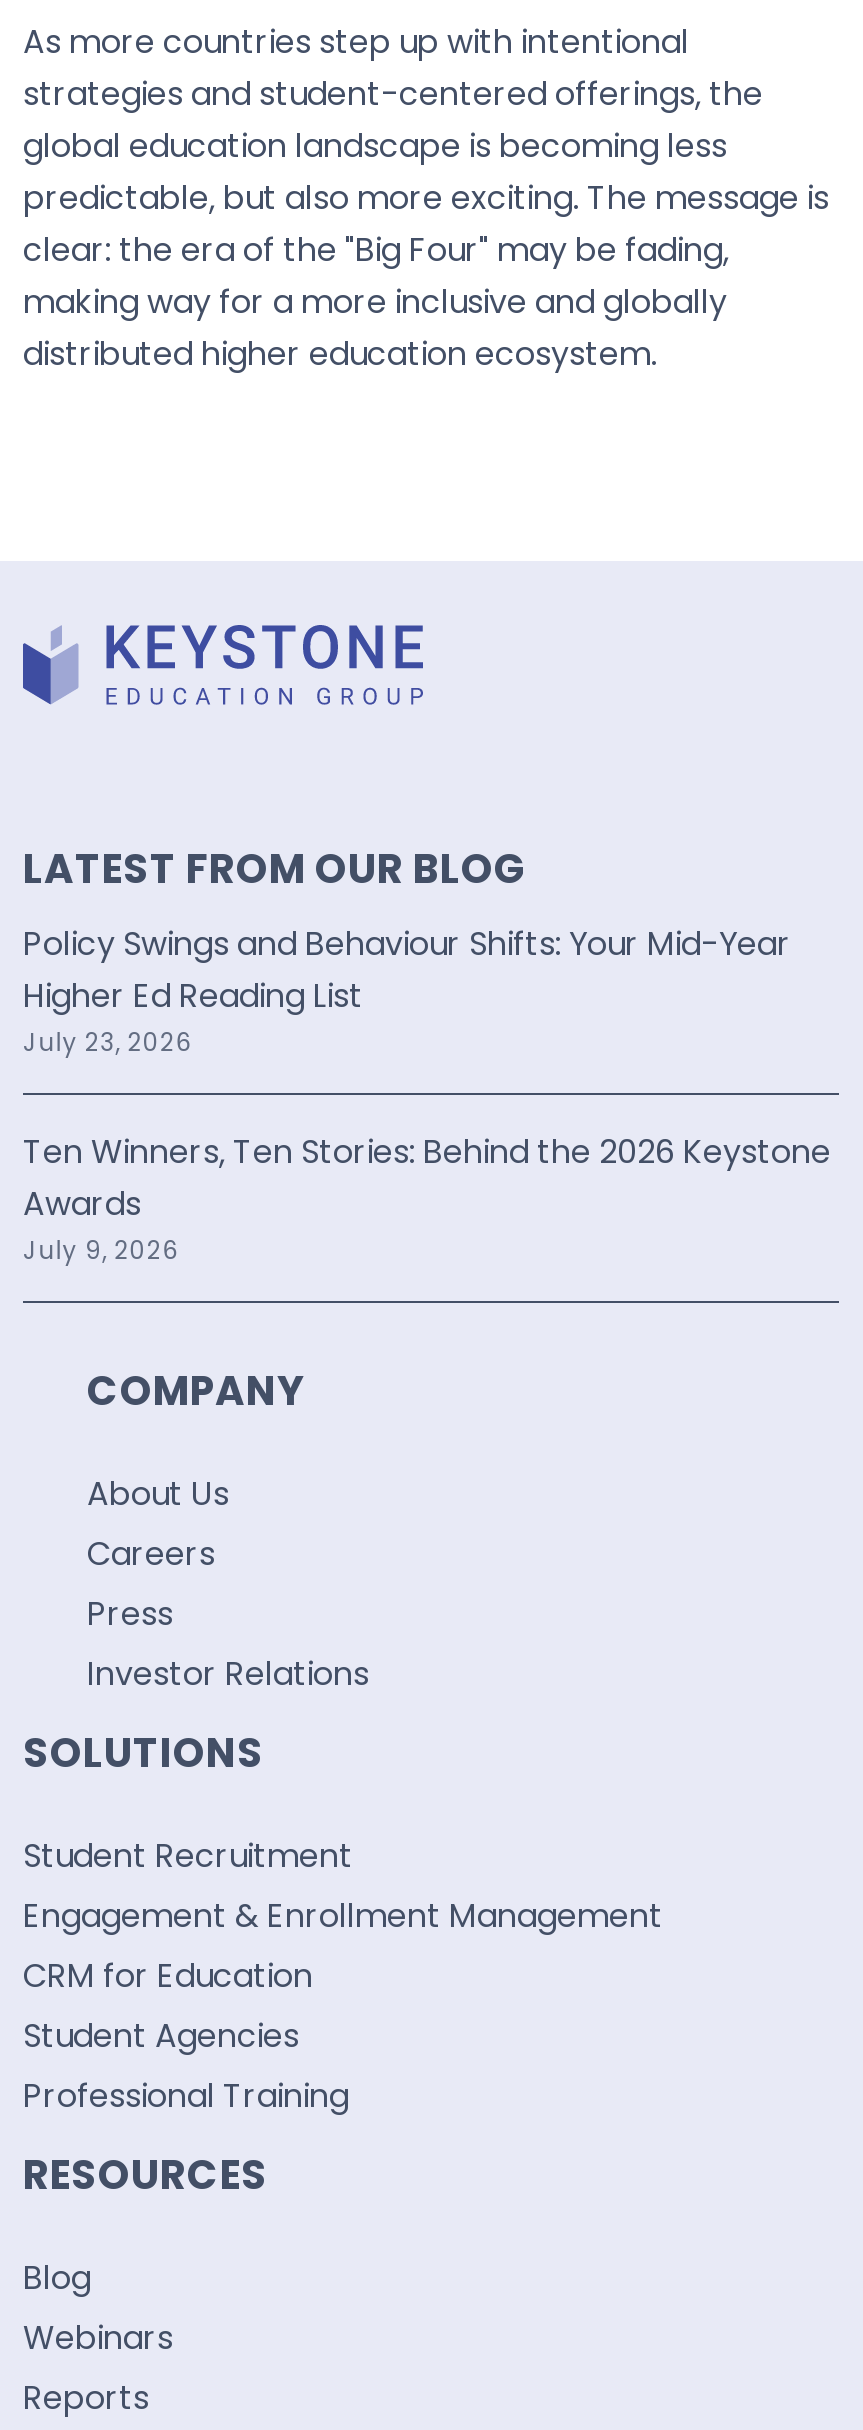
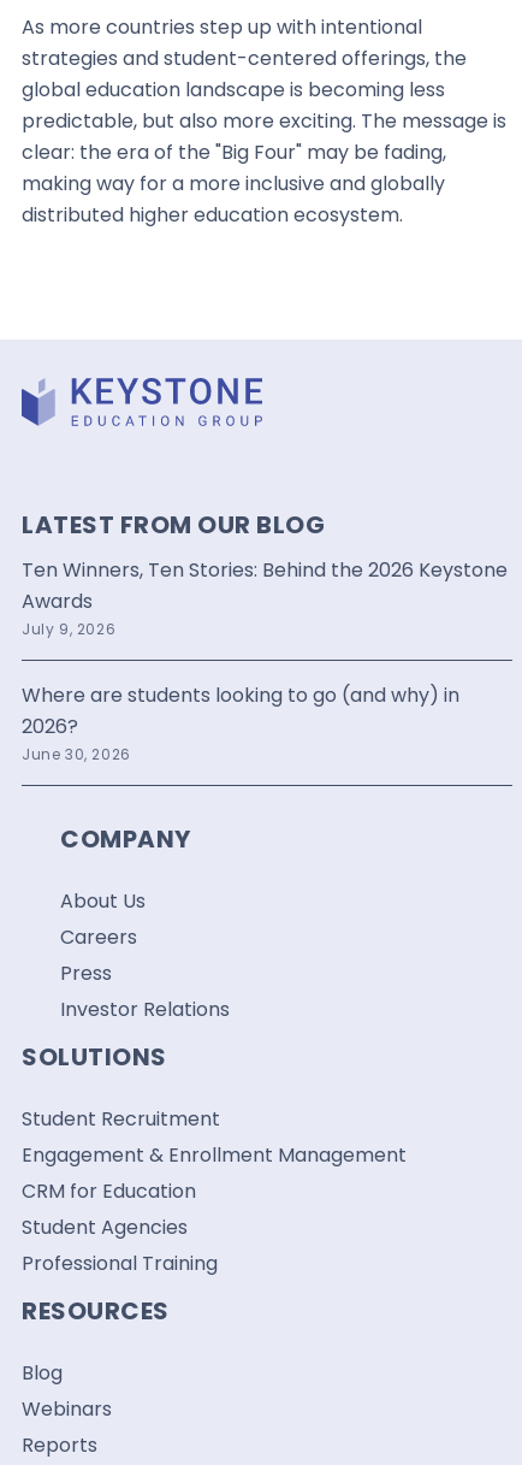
- Policy Swings and Behaviour Shifts: Your Mid-Year
- Higher Ed Reading List
- July 23, 2026

moved up: Ten Winners, Ten Stories: Behind the 2026 Keystone | Awards | July 9, 2026

+ Where are students looking to go (and why) in
+ 2026?
+ June 30, 2026
